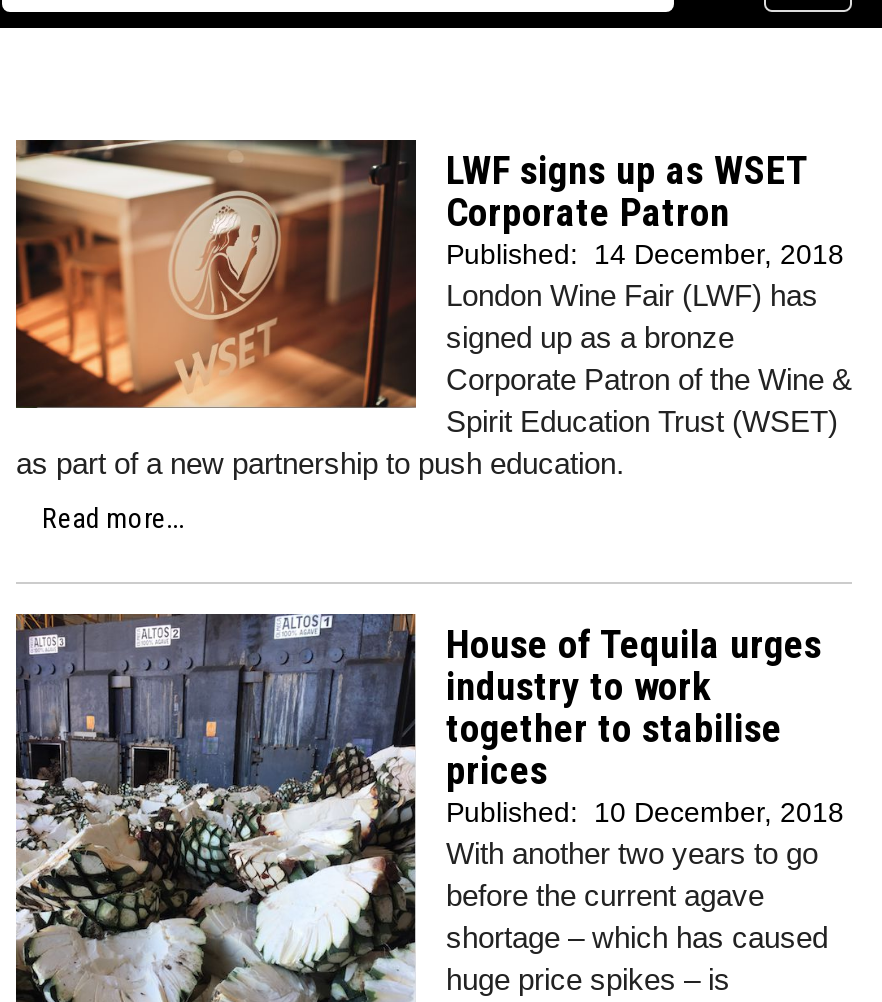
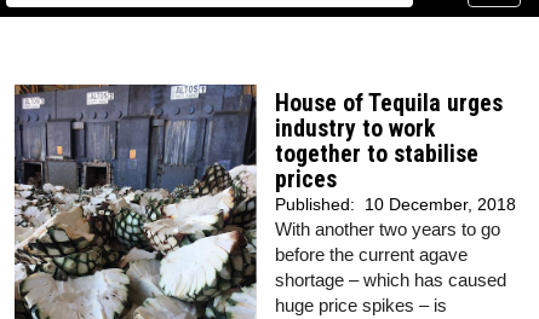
- [image]
- LWF signs up as WSET
- Corporate Patron
- Published: 14 December, 2018
- London Wine Fair (LWF) has
- signed up as a bronze
- Corporate Patron of the Wine &
- Spirit Education Trust (WSET)
- as part of a new partnership to push education.
- Read more...
